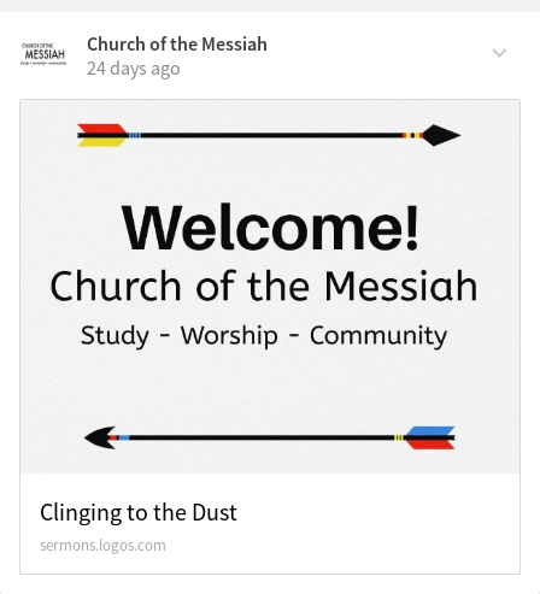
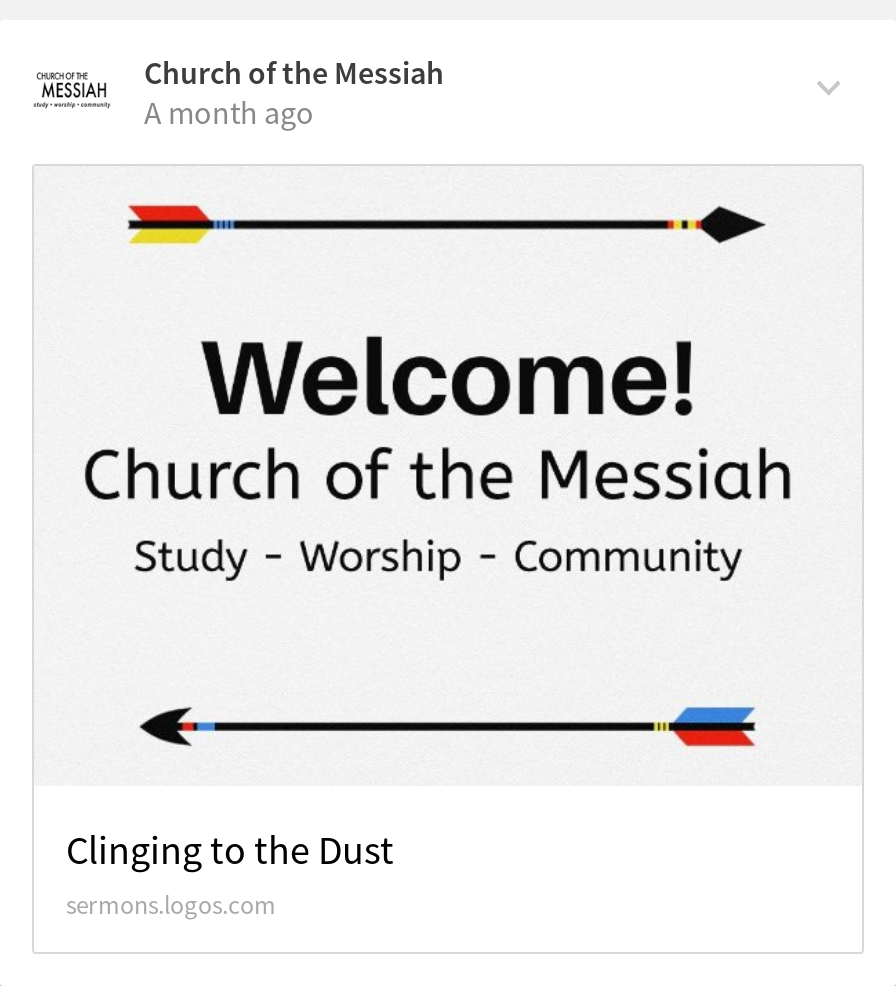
- 24 days ago
+ A month ago
